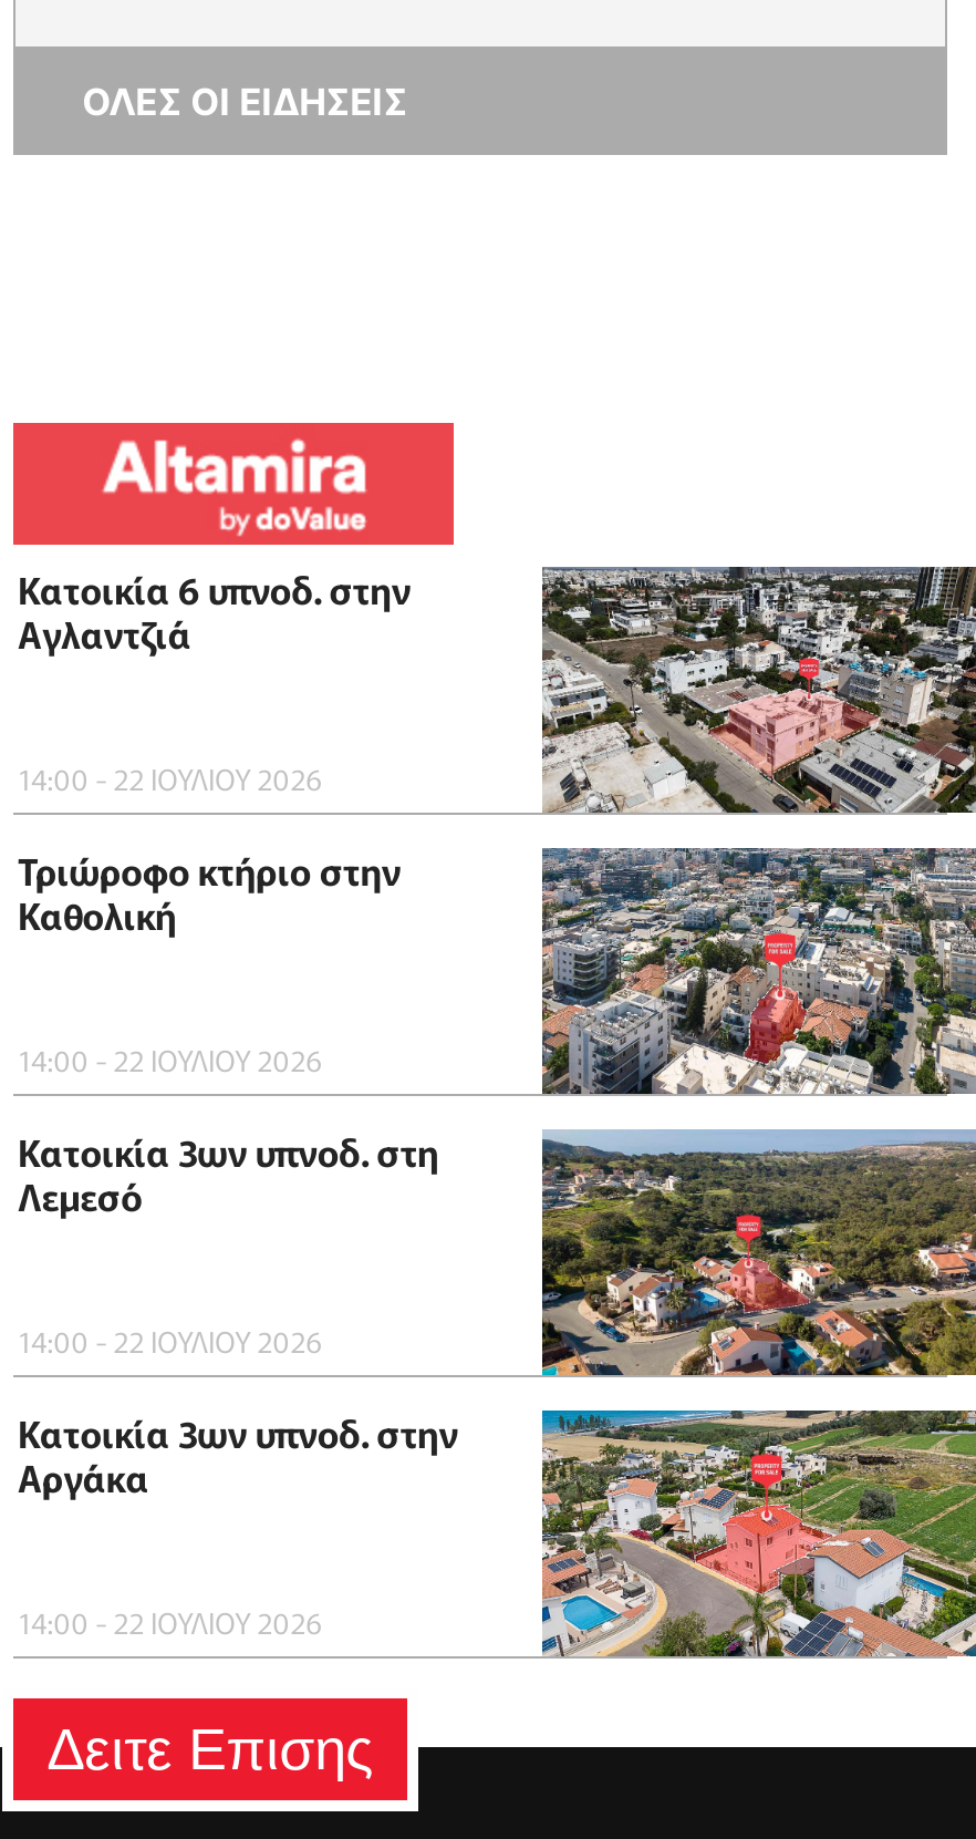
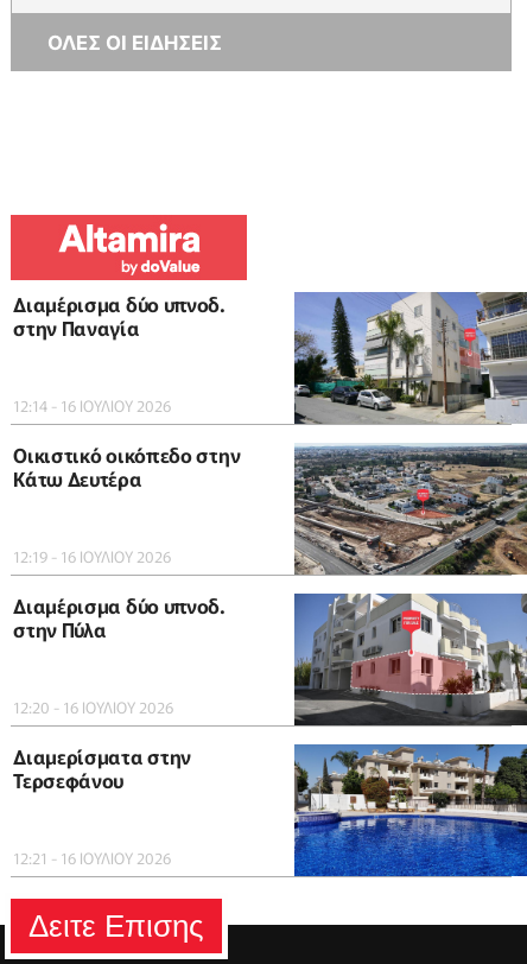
- Κατοικία 6 υπνοδ. στην
- Αγλαντζιά
+ Διαμέρισμα δύο υπνοδ.
+ στην Παναγία

- [image]
+ [image]

- 14:00 - 22 ΙΟΥΛΙΟΥ 2026
+ 12:14 - 16 ΙΟΥΛΙΟΥ 2026

- Τριώροφο κτήριο στην
- Καθολική
+ Οικιστικό οικόπεδο στην
+ Κάτω Δευτέρα

- [image]
+ [image]

- 14:00 - 22 ΙΟΥΛΙΟΥ 2026
+ 12:19 - 16 ΙΟΥΛΙΟΥ 2026

- Κατοικία 3ων υπνοδ. στη
- Λεμεσό
+ Διαμέρισμα δύο υπνοδ.
+ στην Πύλα

- [image]
+ [image]

- 14:00 - 22 ΙΟΥΛΙΟΥ 2026
+ 12:20 - 16 ΙΟΥΛΙΟΥ 2026

- Κατοικία 3ων υπνοδ. στην
- Αργάκα
+ Διαμερίσματα στην
+ Τερσεφάνου

- [image]
+ [image]

- 14:00 - 22 ΙΟΥΛΙΟΥ 2026
+ 12:21 - 16 ΙΟΥΛΙΟΥ 2026
